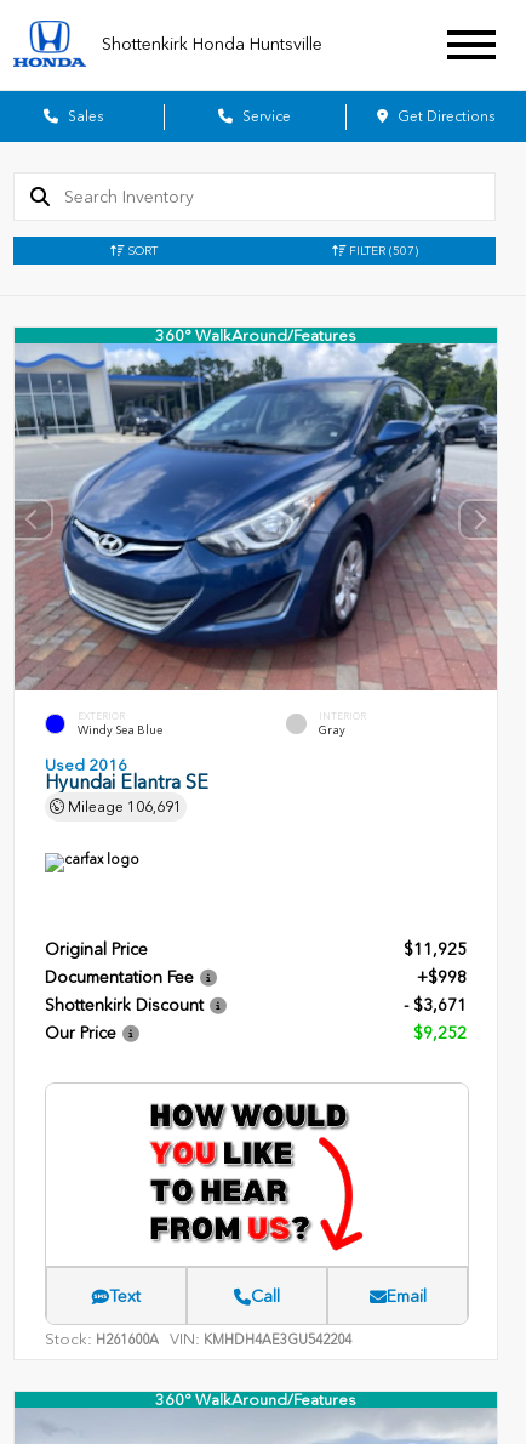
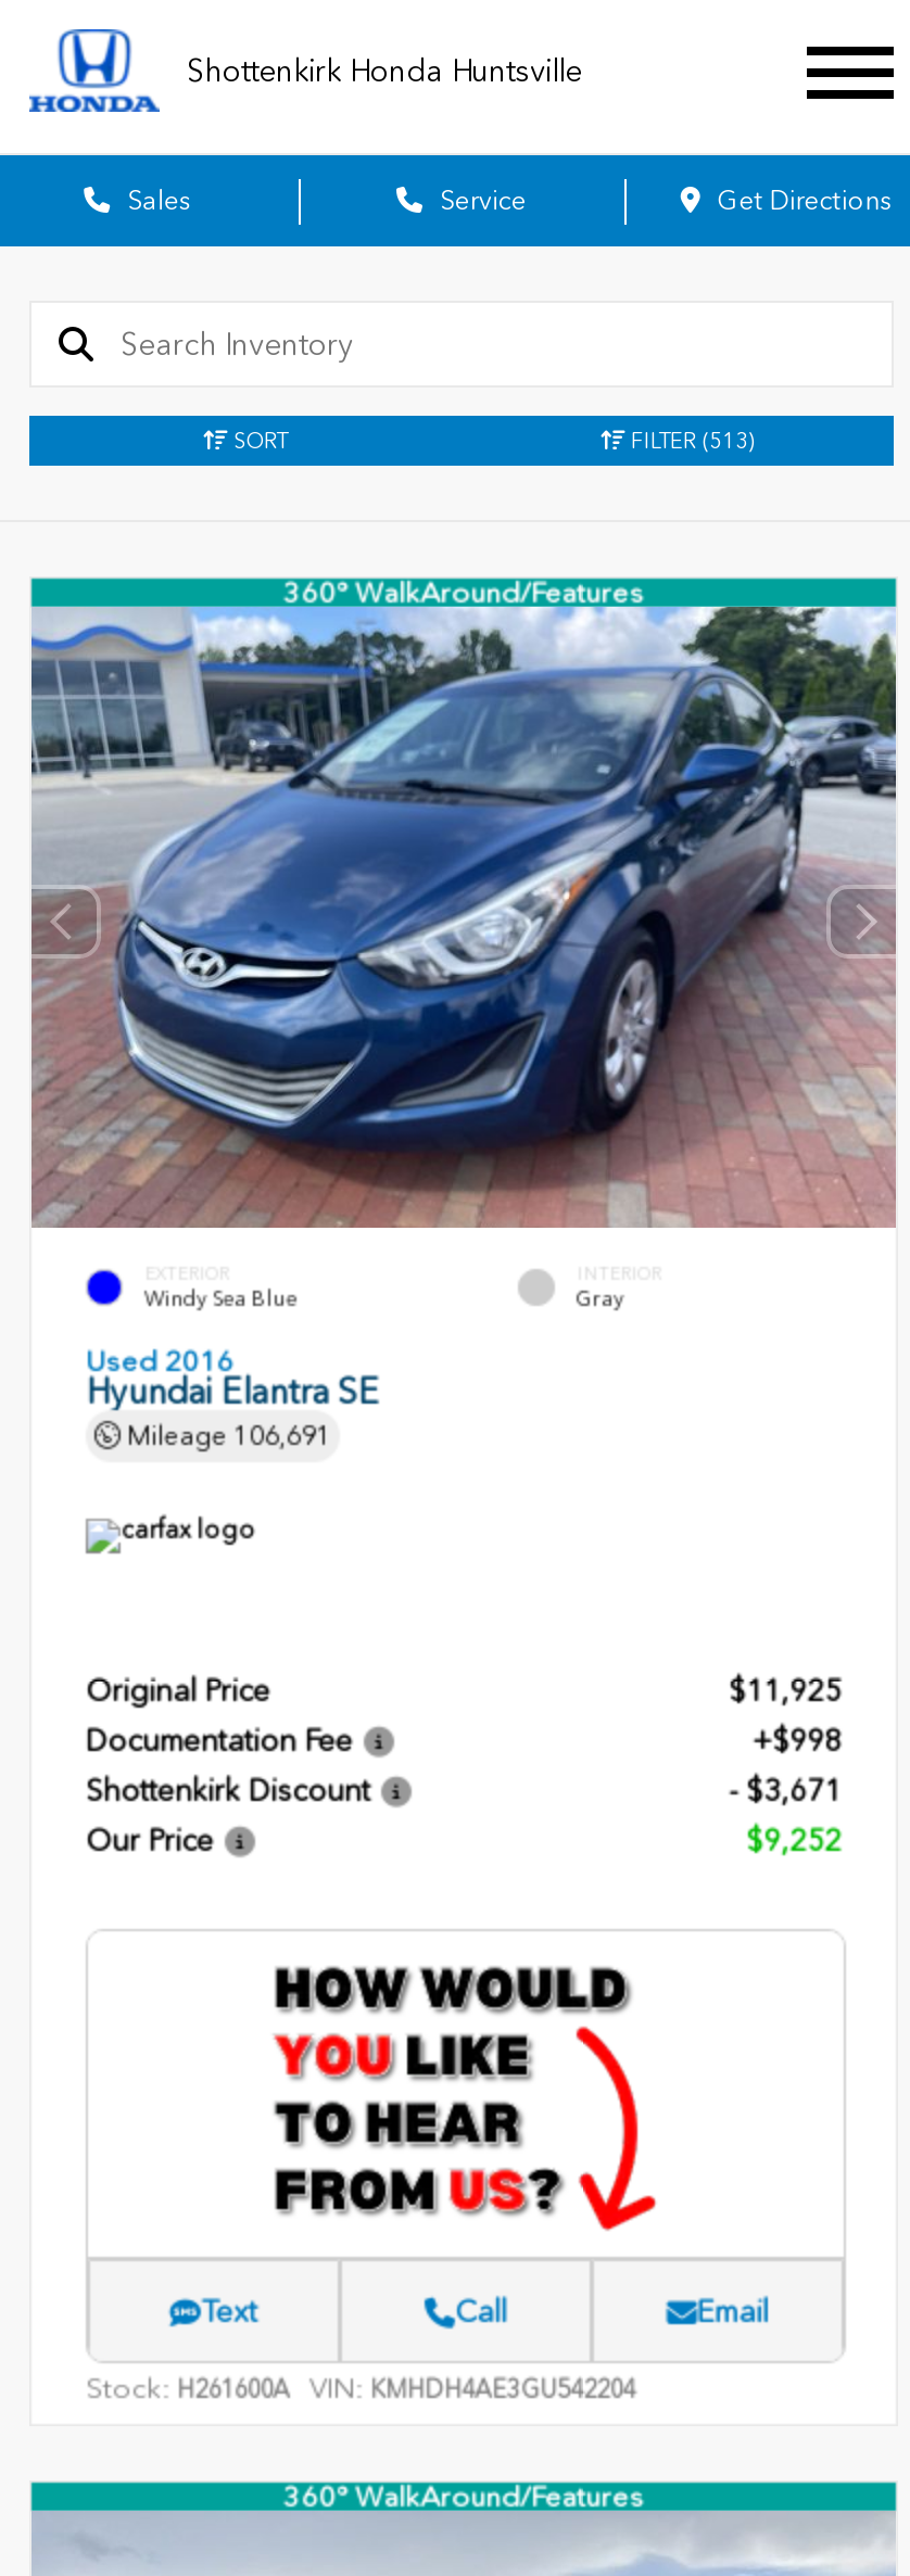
- FILTER (507)
+ FILTER (513)
